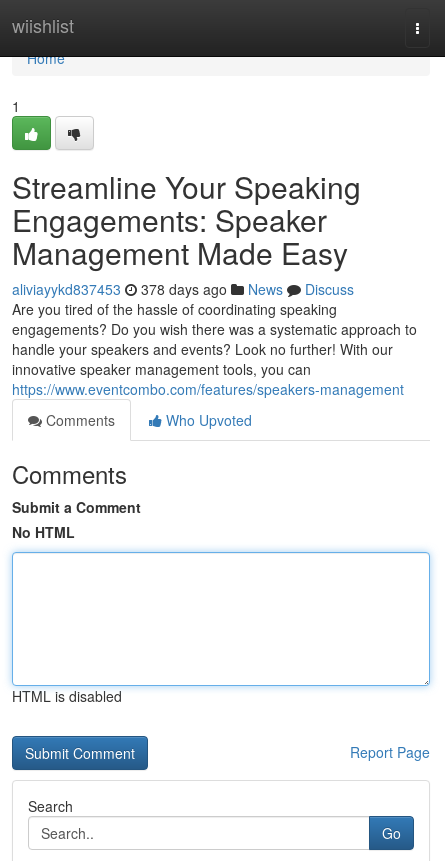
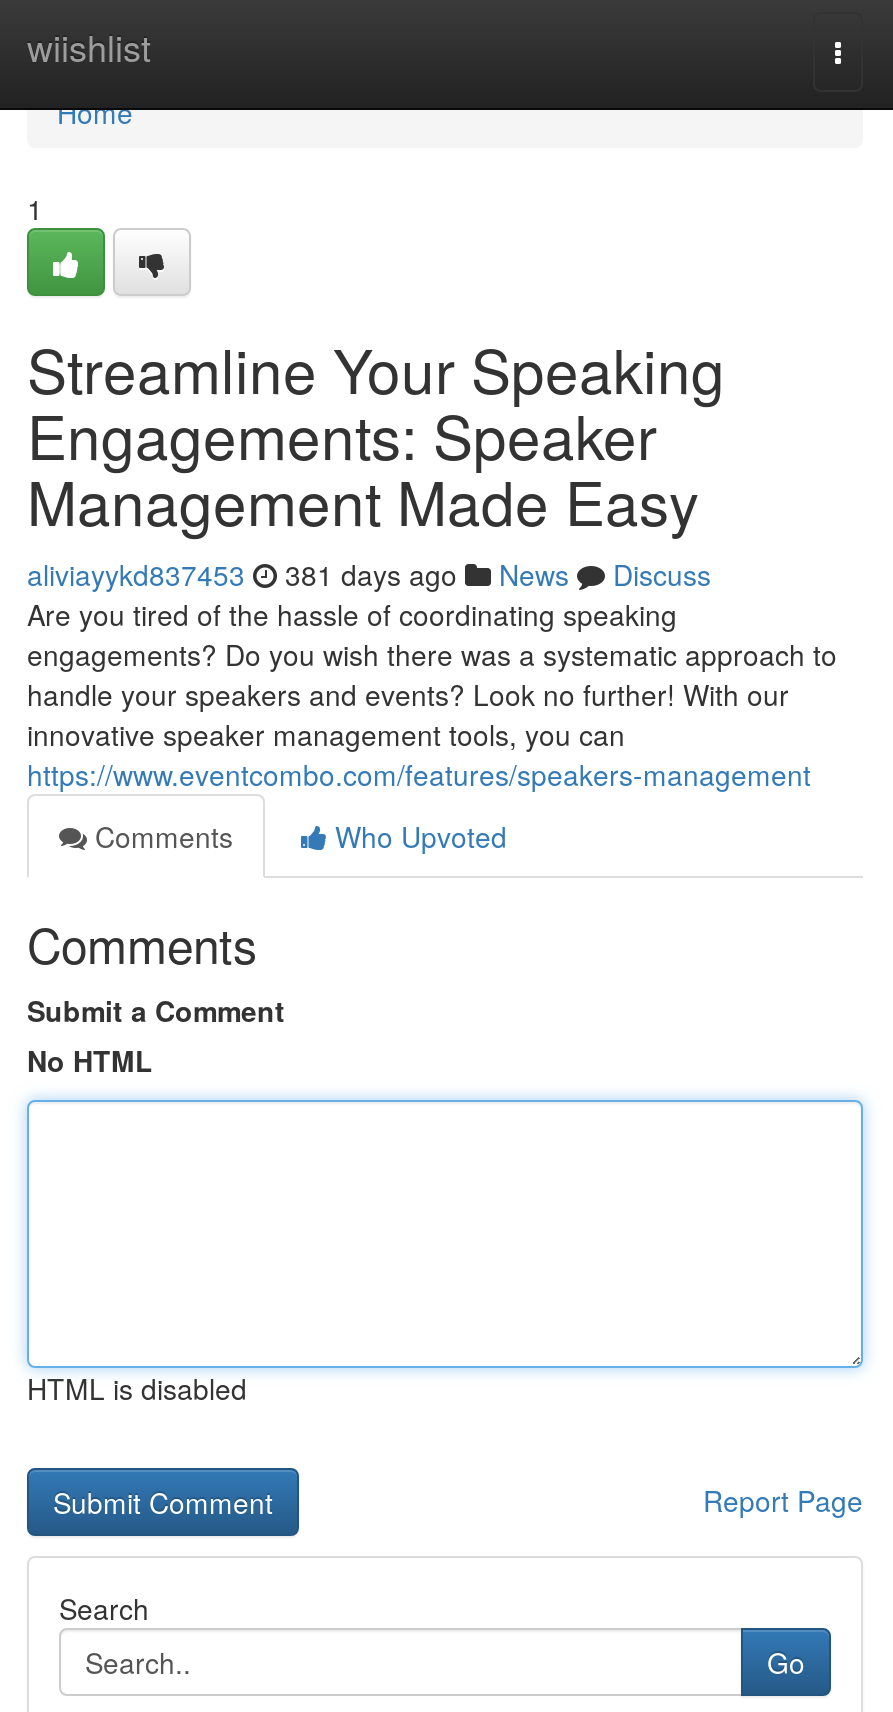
- aliviayykd837453 378 days ago News Discuss
+ aliviayykd837453 381 days ago News Discuss
